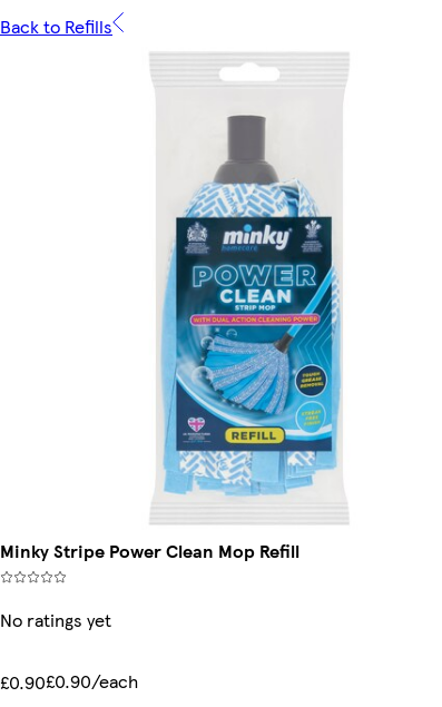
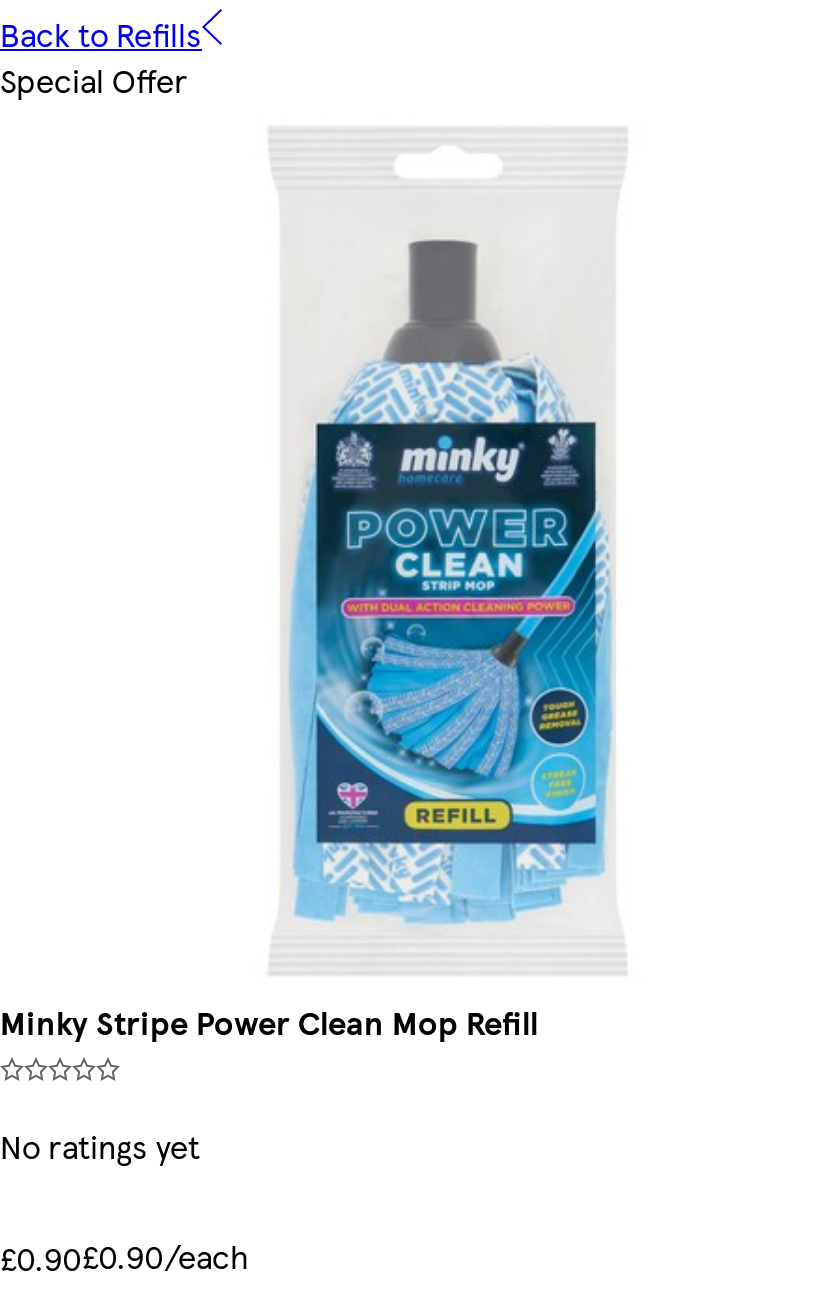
+ Special Offer
